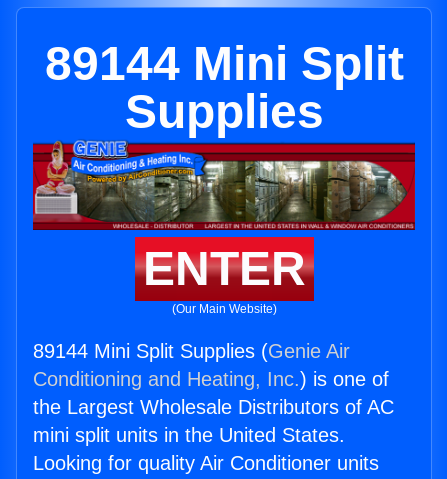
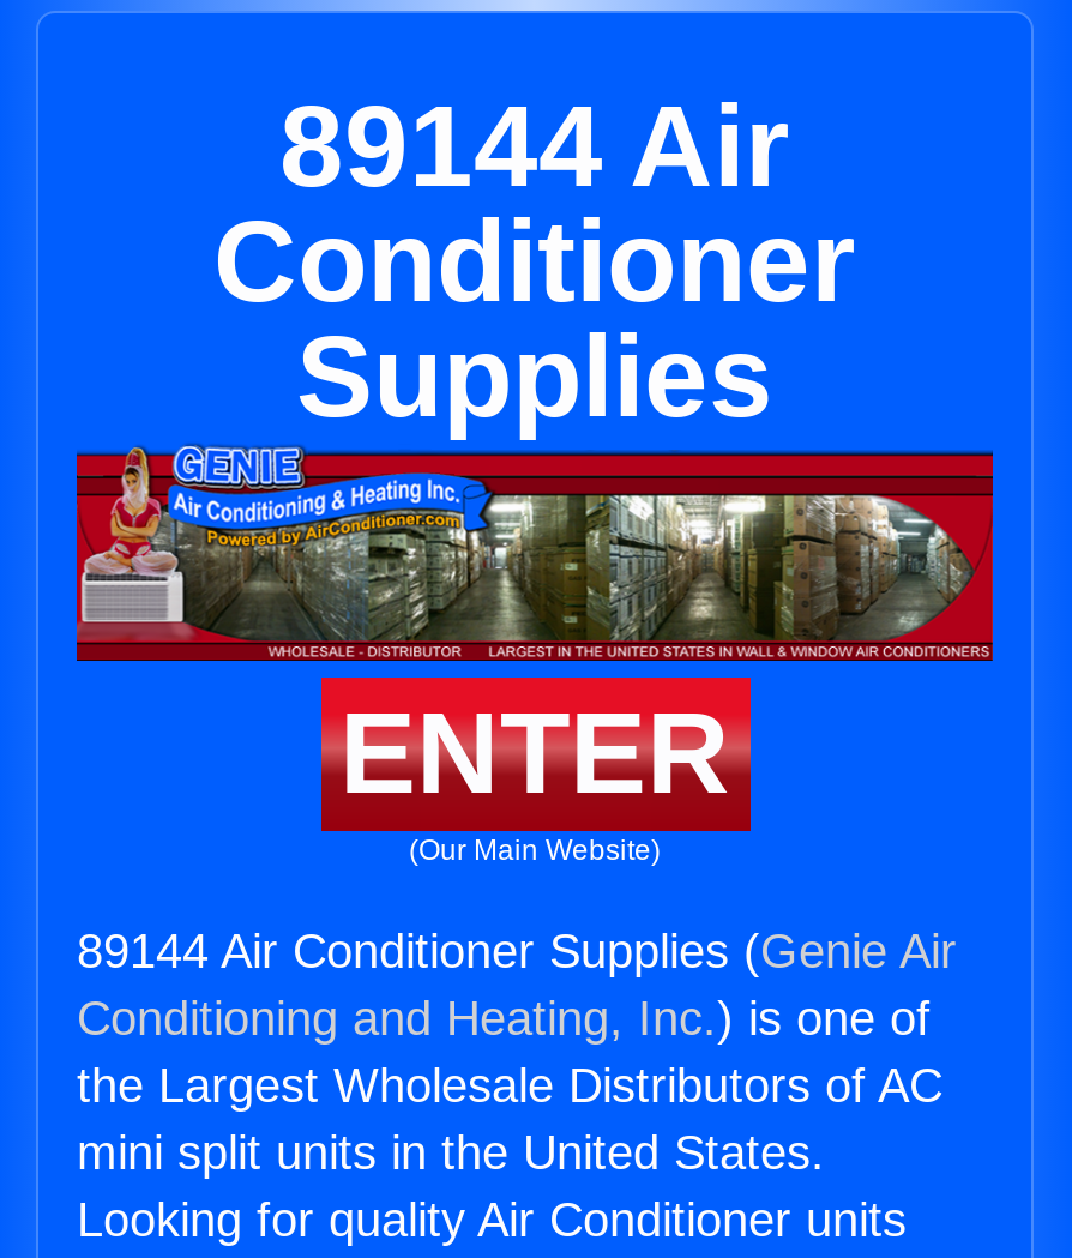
- 89144 Mini Split
+ 89144 Air
+ Conditioner

- 89144 Mini Split Supplies (Genie Air
+ 89144 Air Conditioner Supplies (Genie Air
